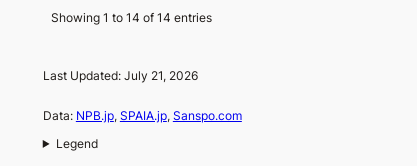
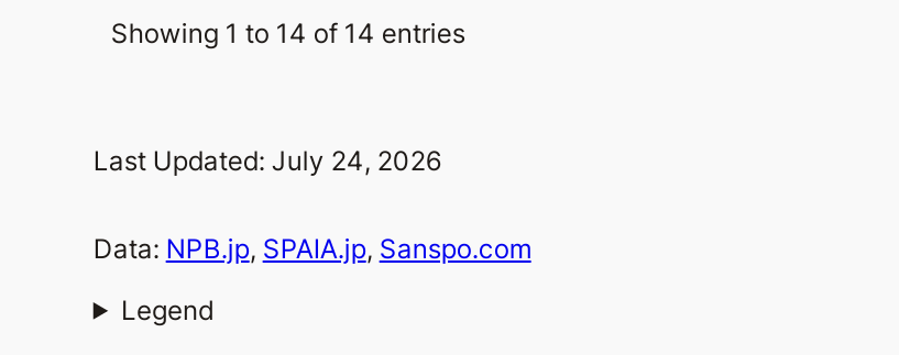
- Last Updated: July 21, 2026
+ Last Updated: July 24, 2026
